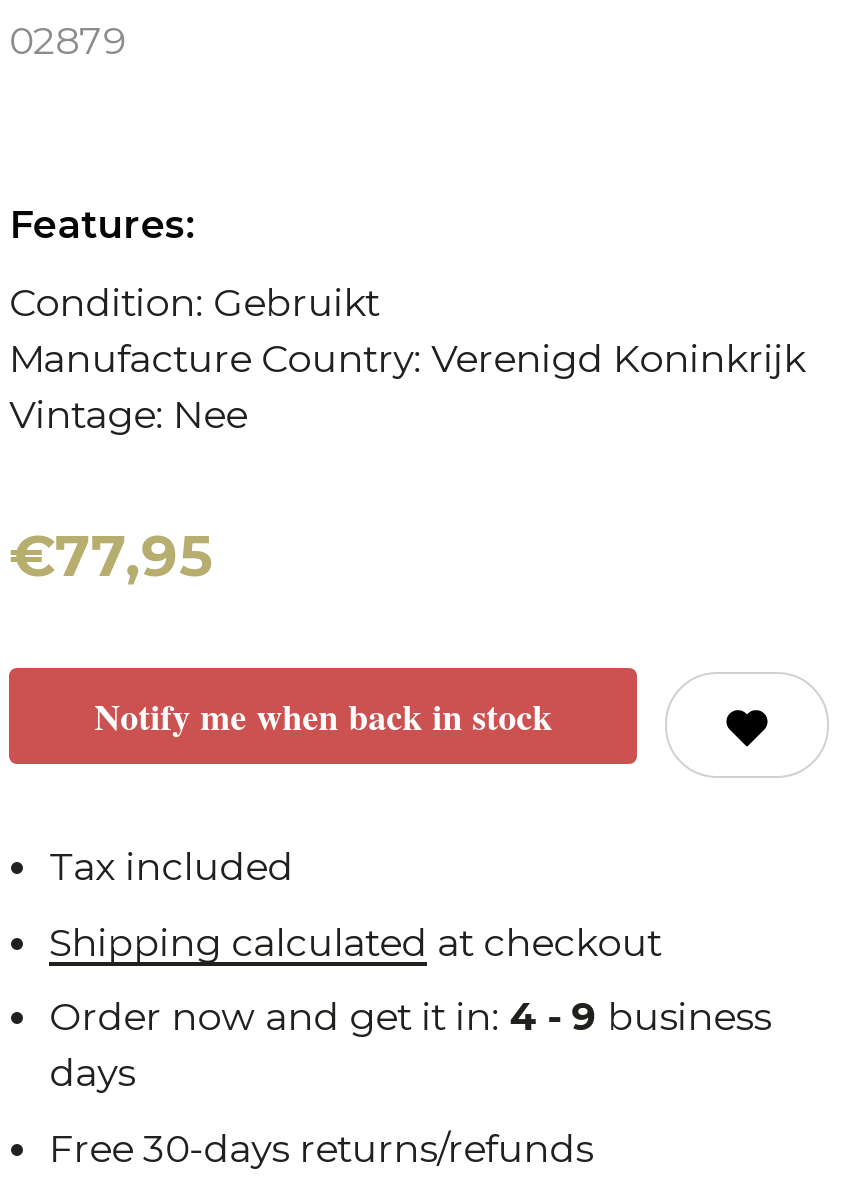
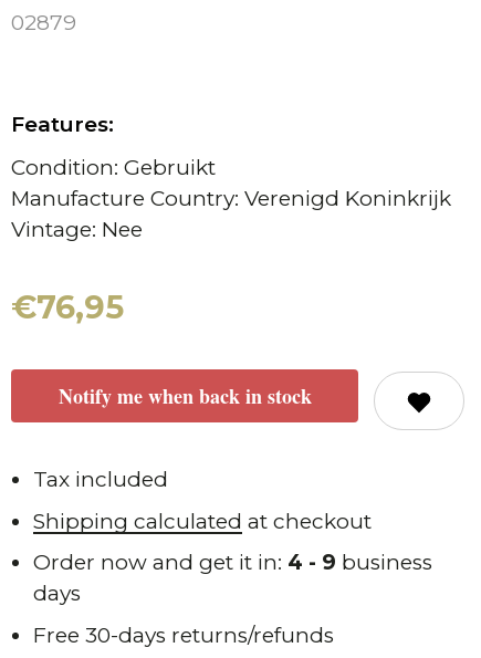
- €77,95
+ €76,95
